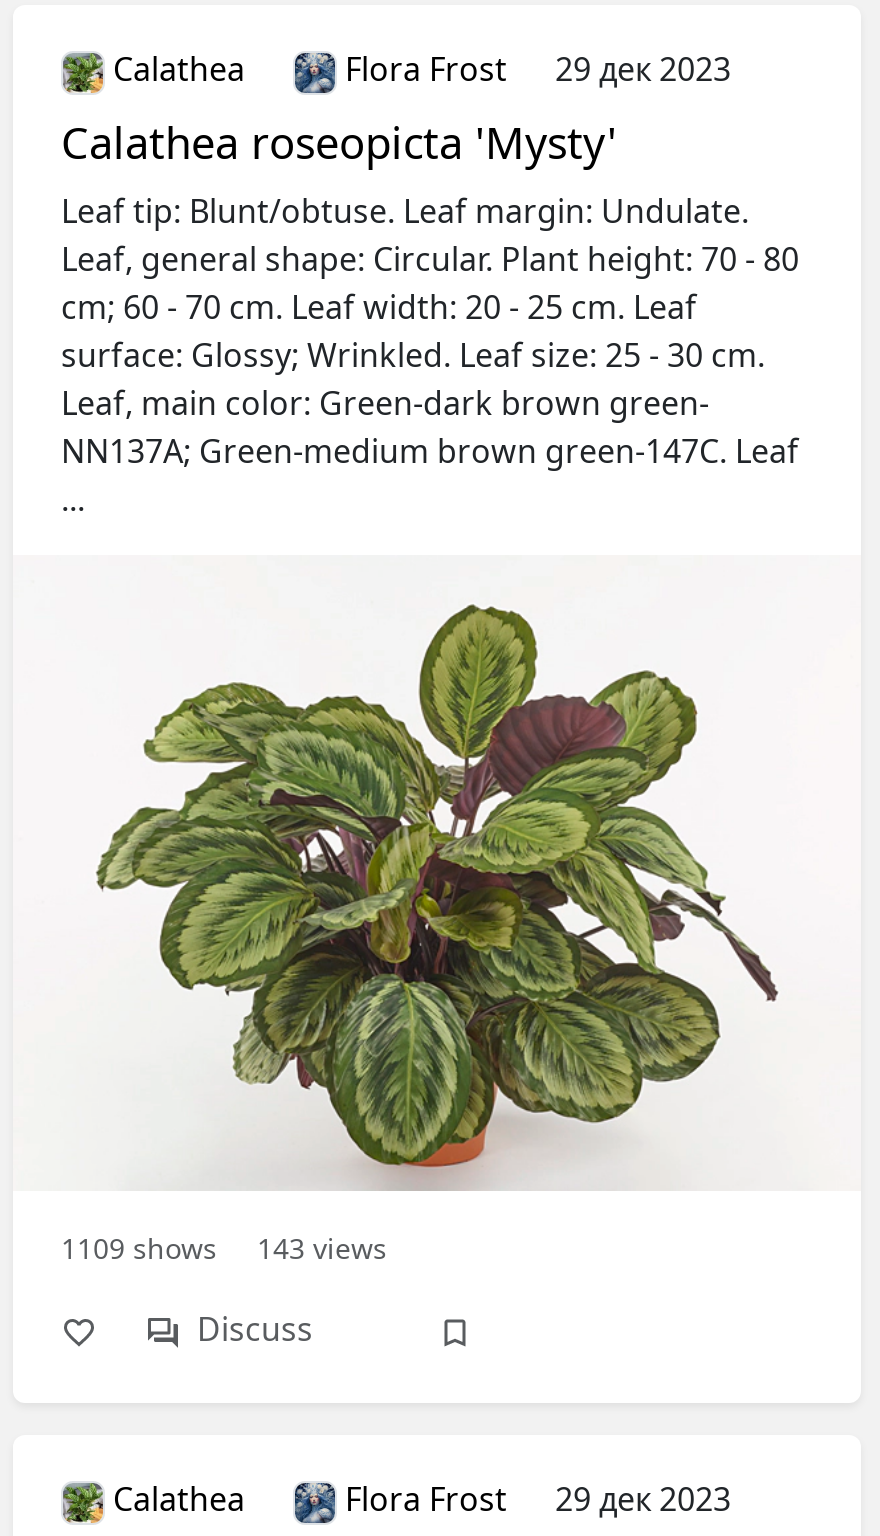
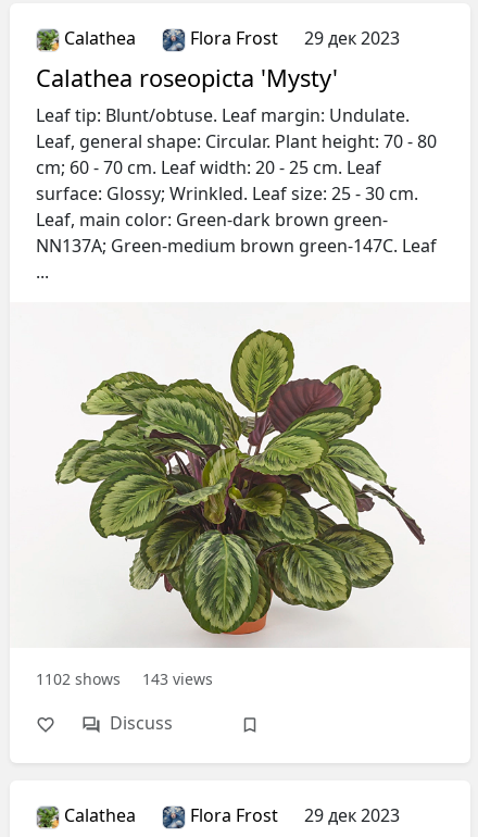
- 1109 shows 143 views
+ 1102 shows 143 views
